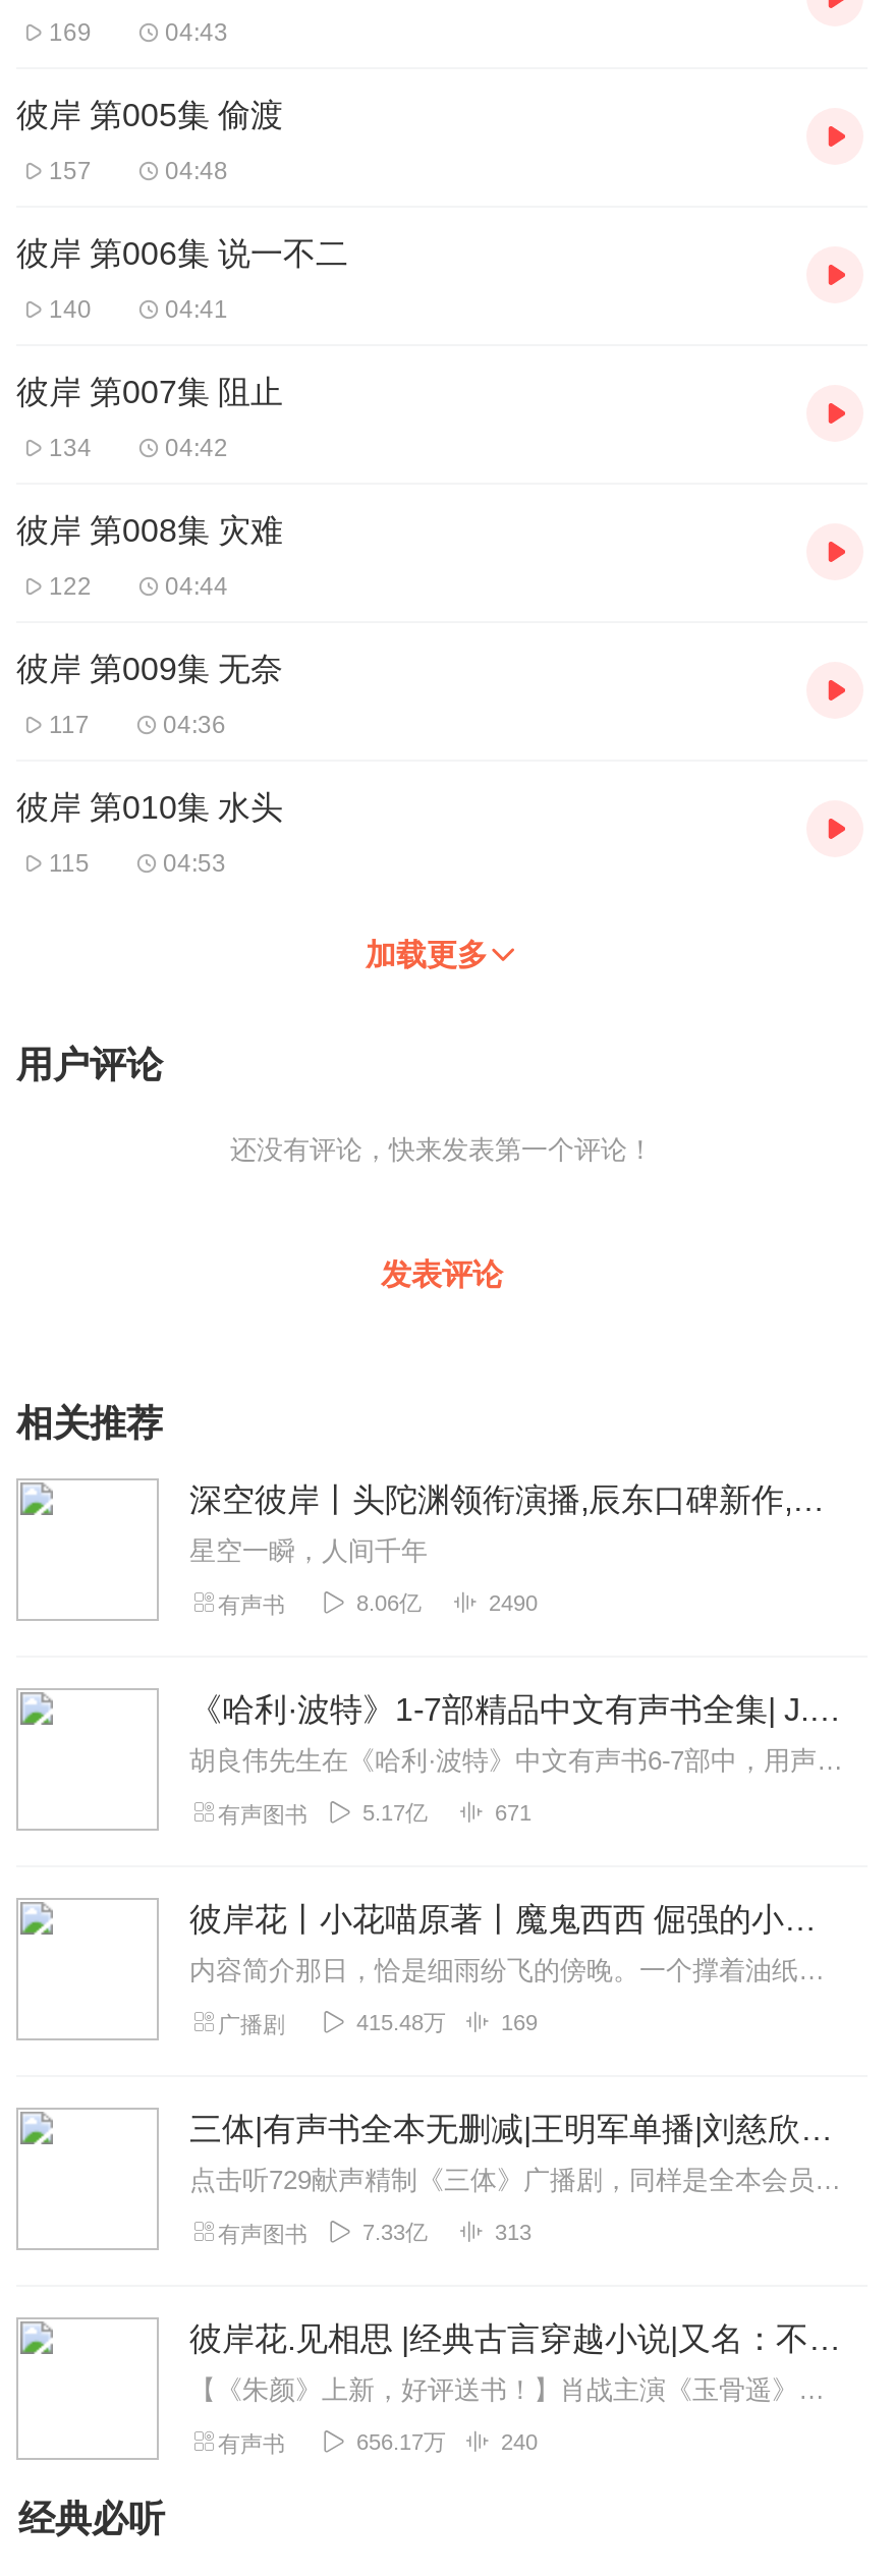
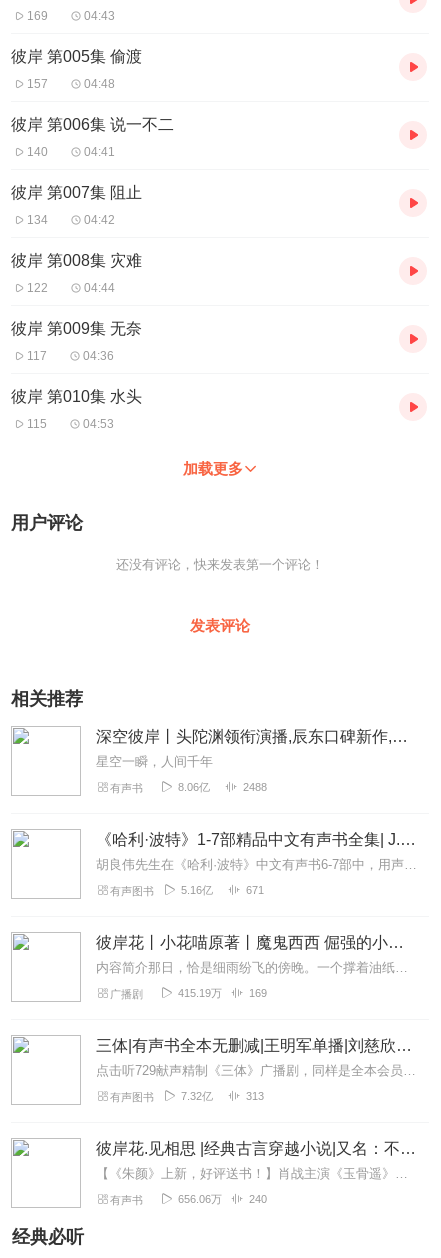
- 2490
+ 2488

- 5.17亿
+ 5.16亿

- 415.48万
+ 415.19万

- 7.33亿
+ 7.32亿

- 656.17万
+ 656.06万
